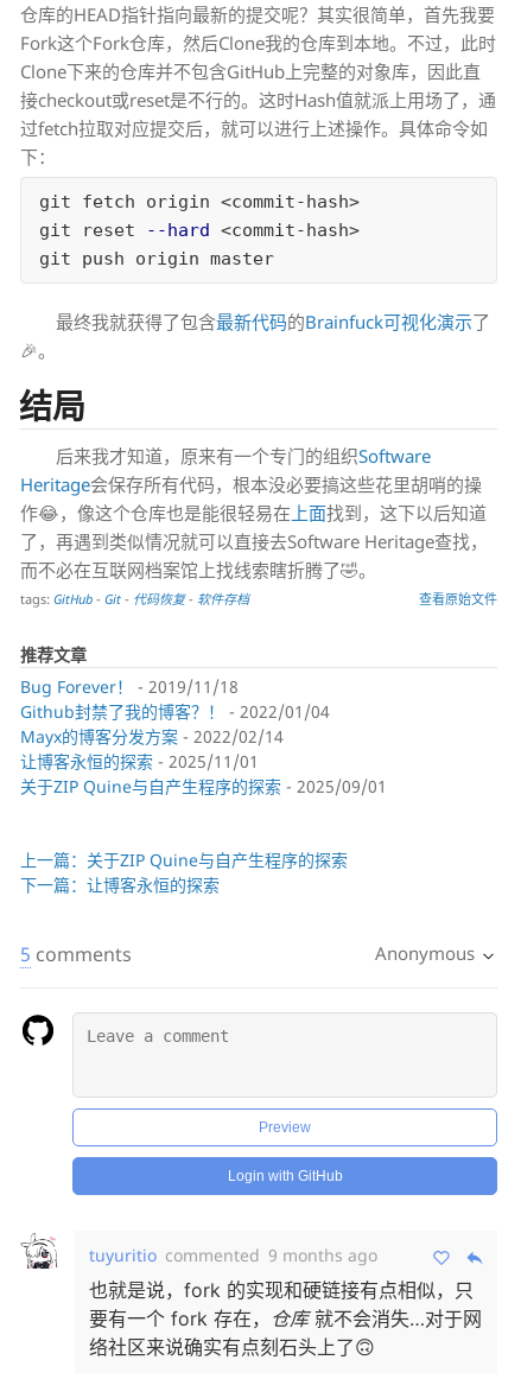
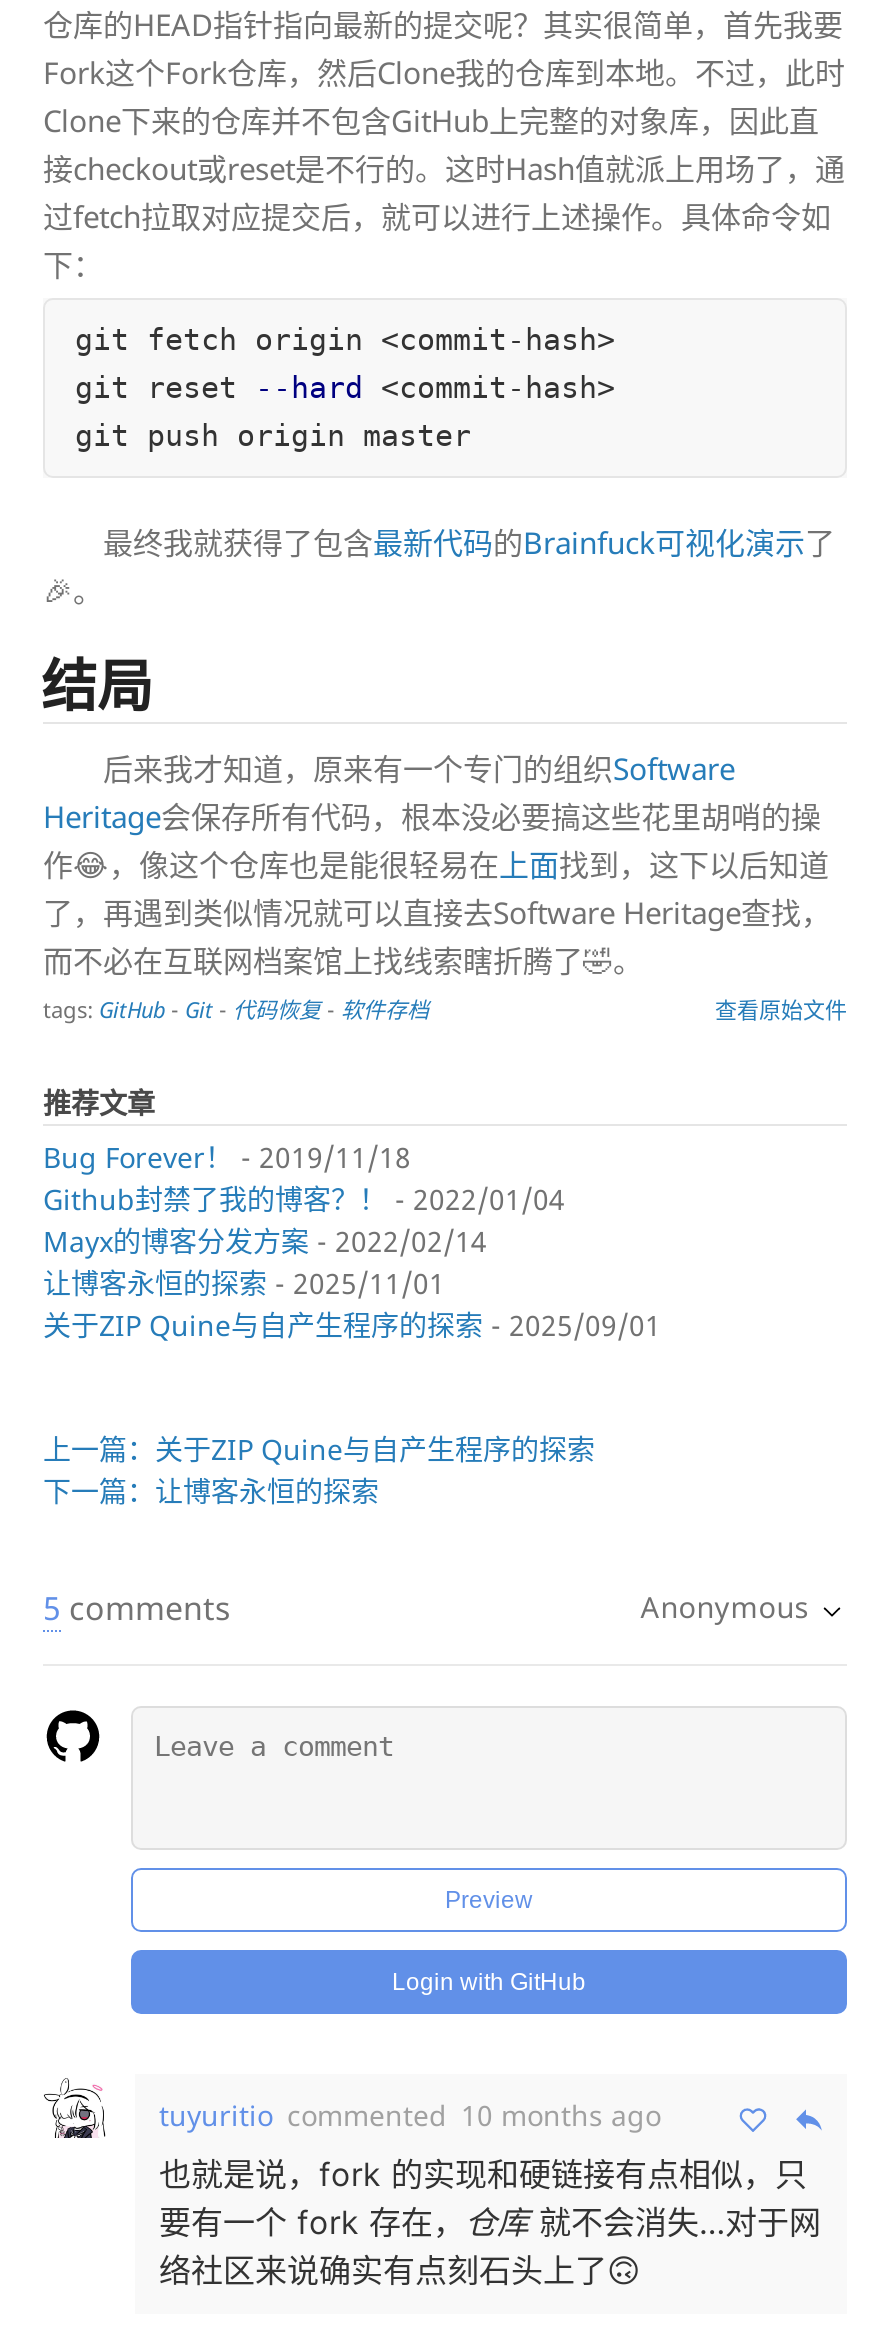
- tuyuritio commented 9 months ago
+ tuyuritio commented 10 months ago
